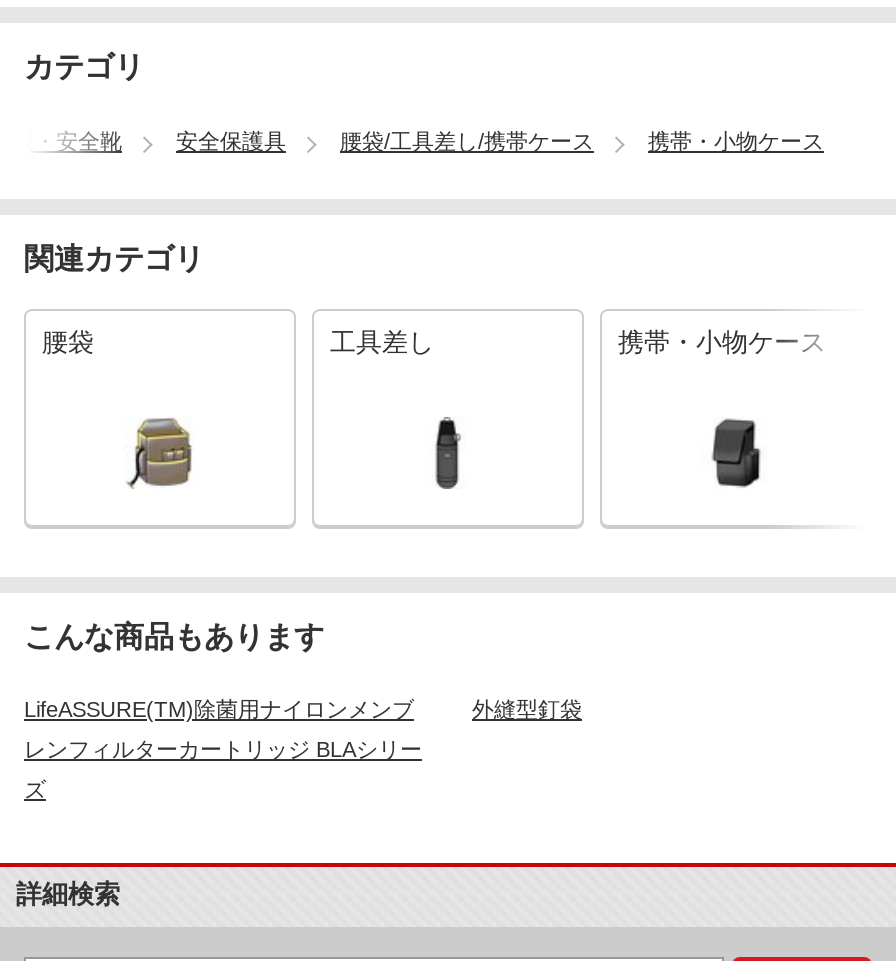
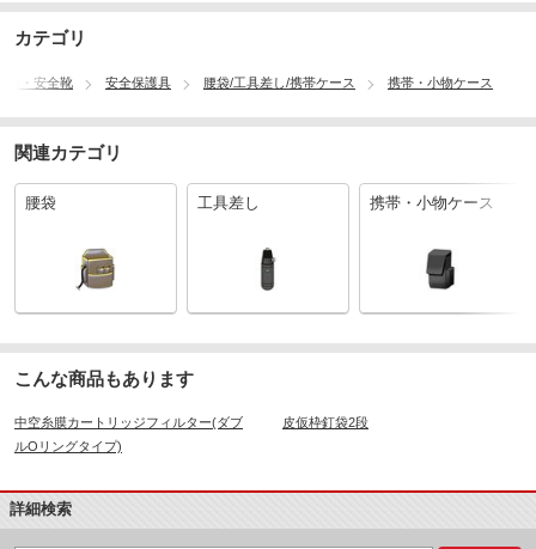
- LifeASSURE(TM)除菌用ナイロンメンブ
- レンフィルターカートリッジ BLAシリー
- ズ
+ 中空糸膜カートリッジフィルター(ダブ
+ ルOリングタイプ)

- 外縫型釘袋
+ 皮仮枠釘袋2段
